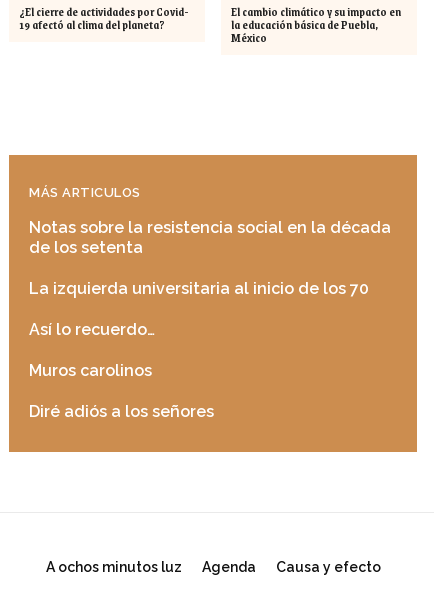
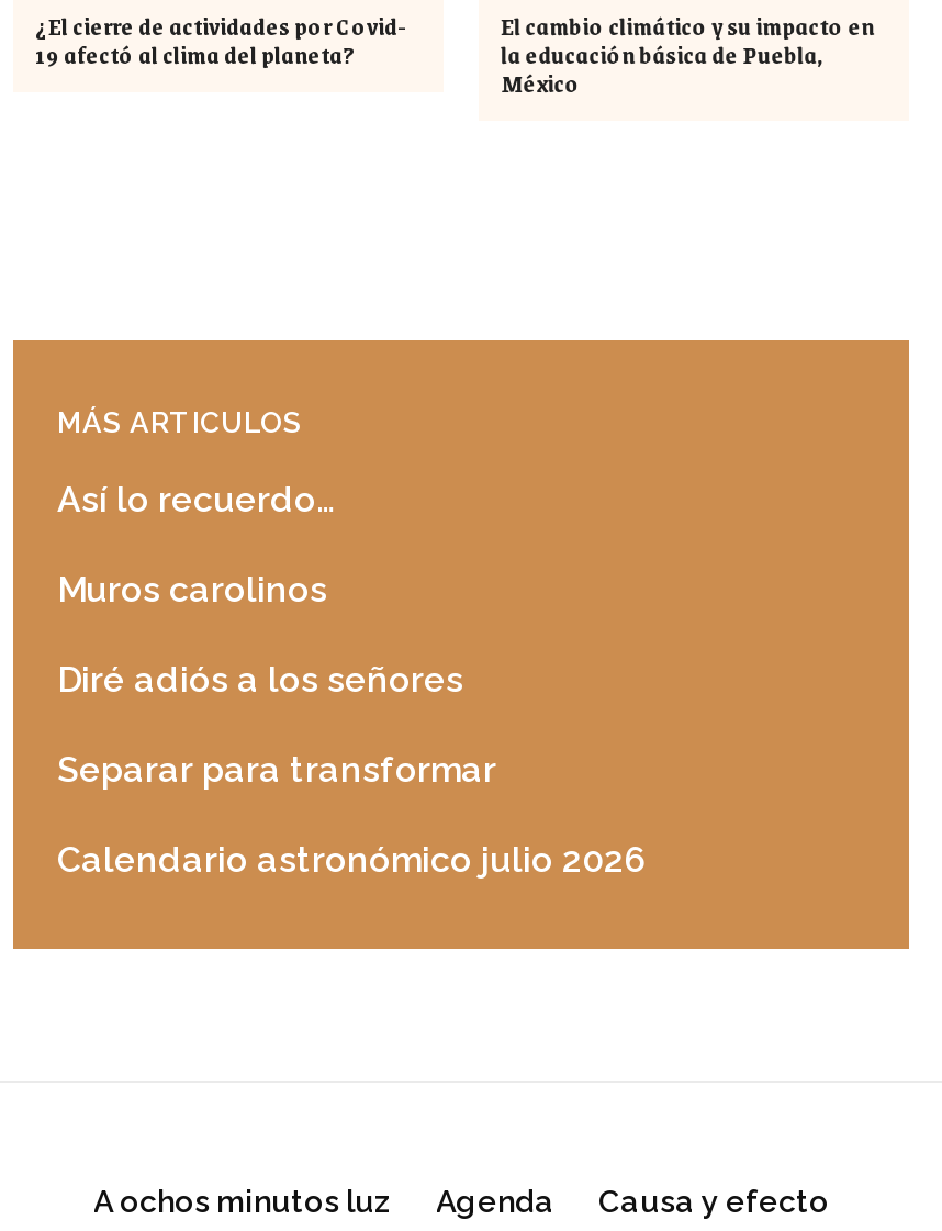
- Notas sobre la resistencia social en la década
- de los setenta
- La izquierda universitaria al inicio de los 70

moved up: Así lo recuerdo… | Muros carolinos | Diré adiós a los señores

+ Separar para transformar
+ Calendario astronómico julio 2026
